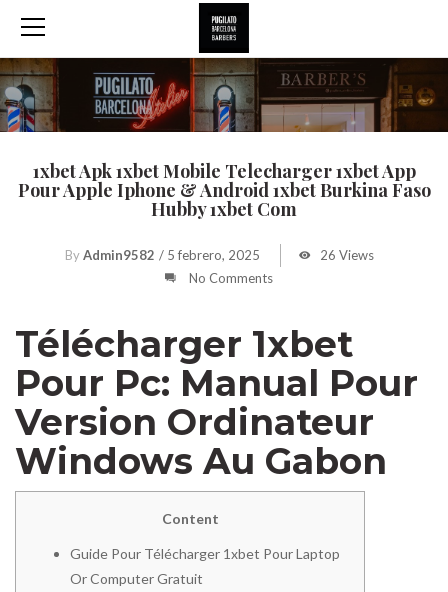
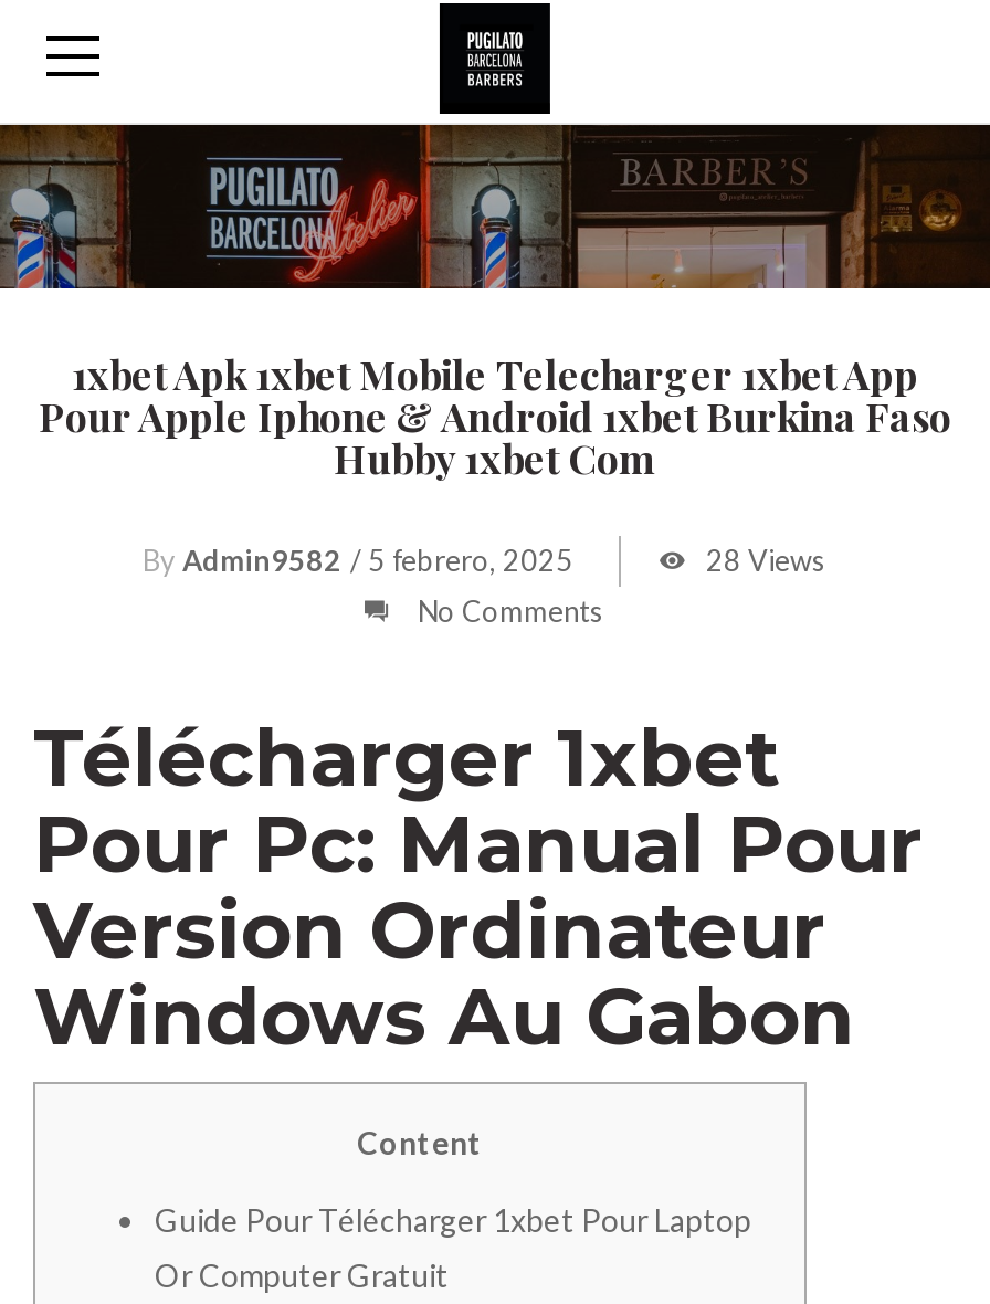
- 26 Views
+ 28 Views
